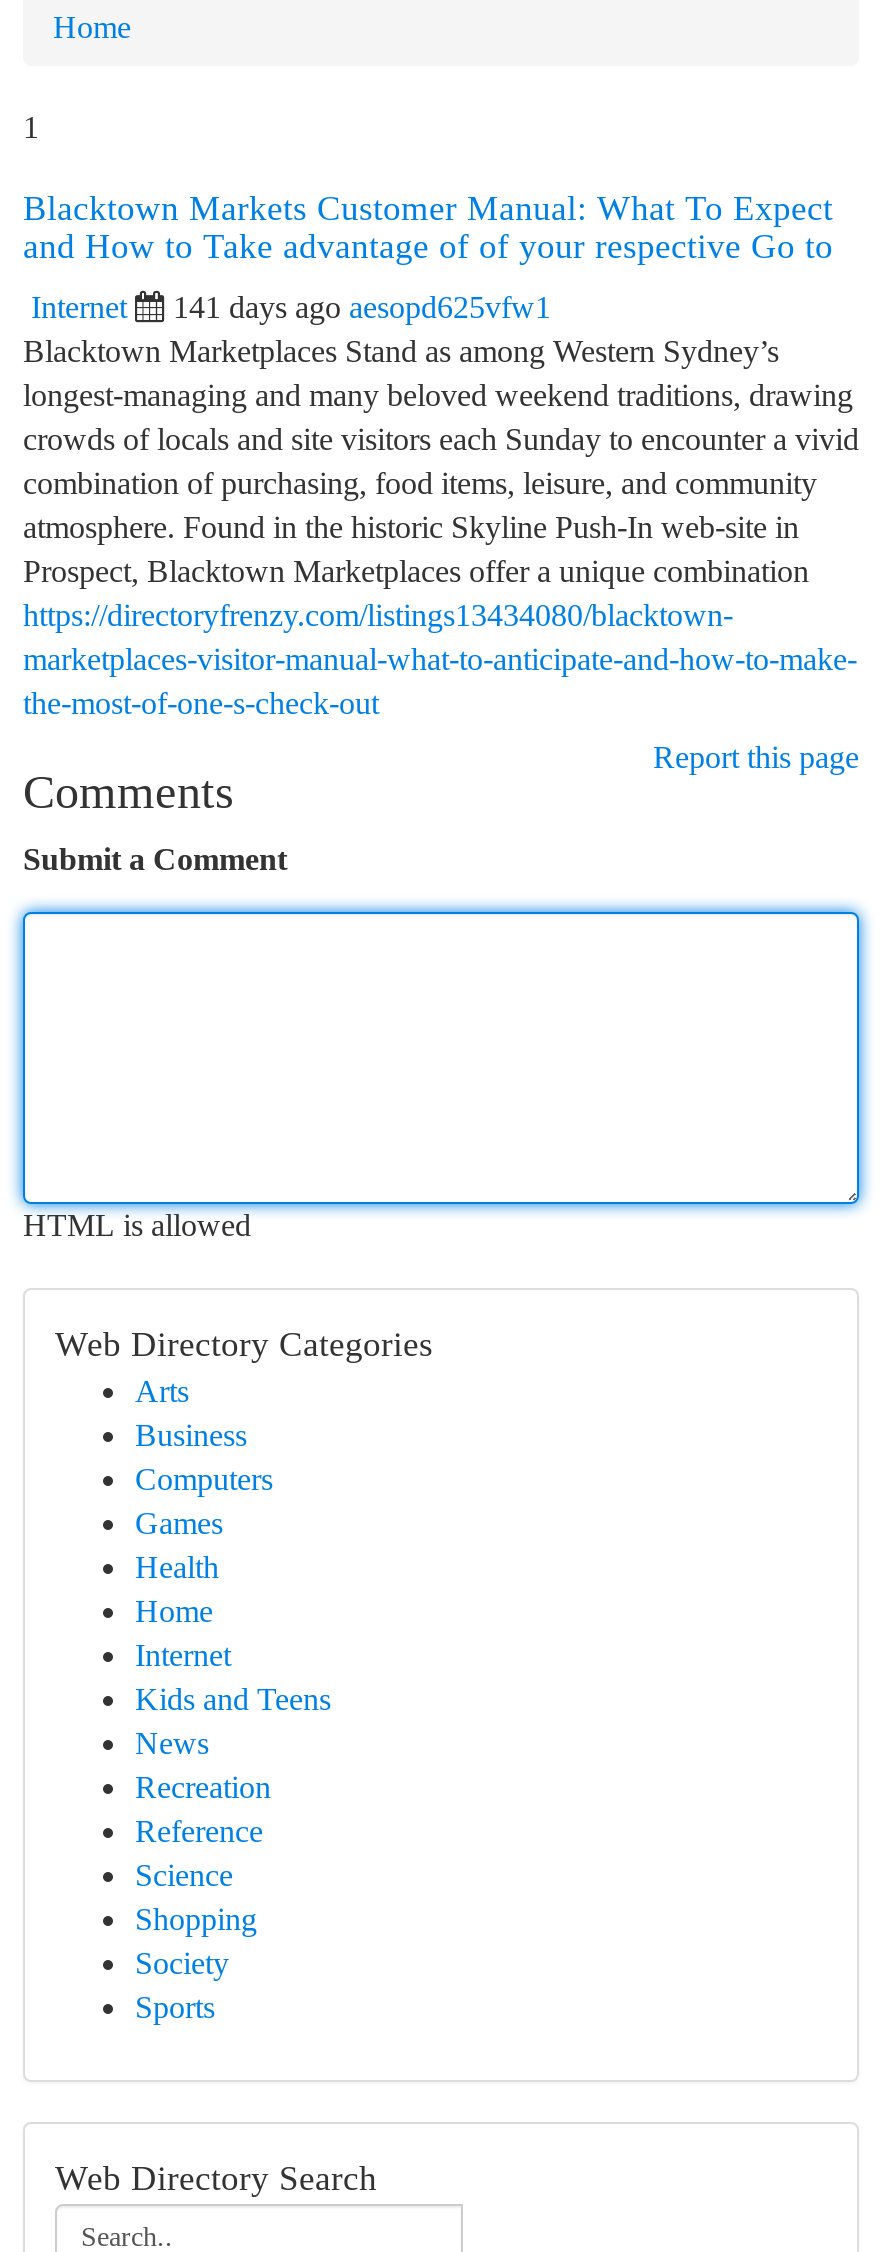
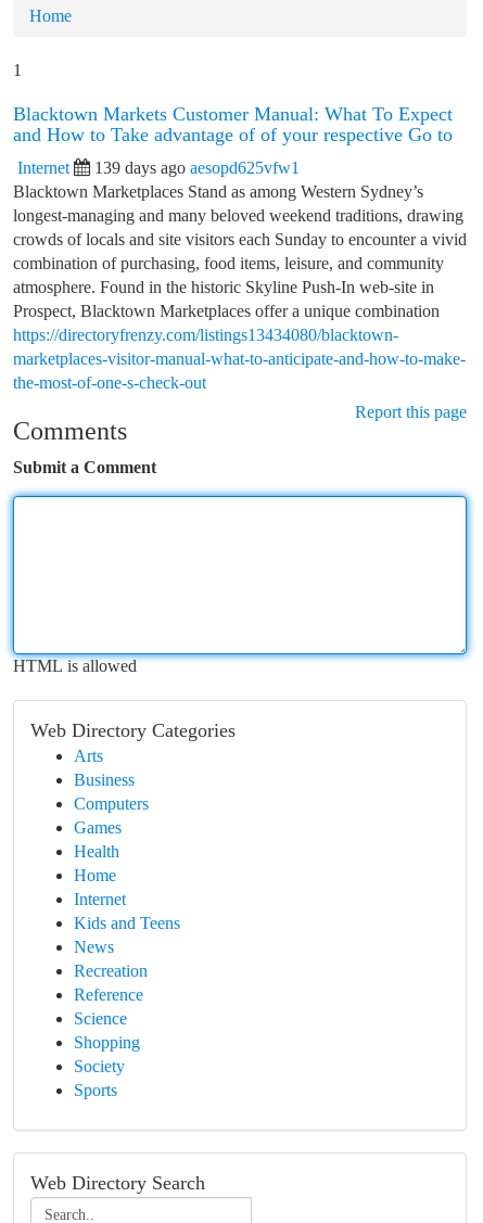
- 141 days ago aesopd625vfw1
+ 139 days ago aesopd625vfw1
